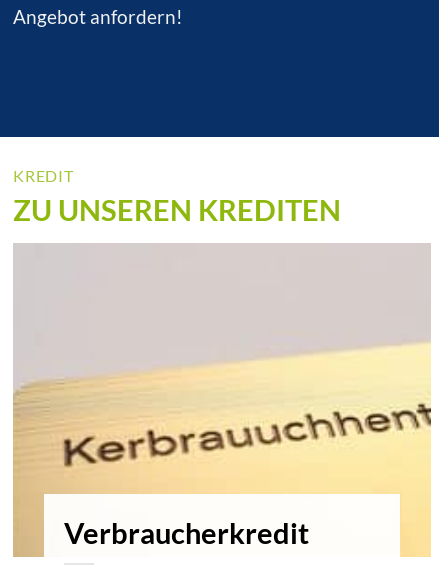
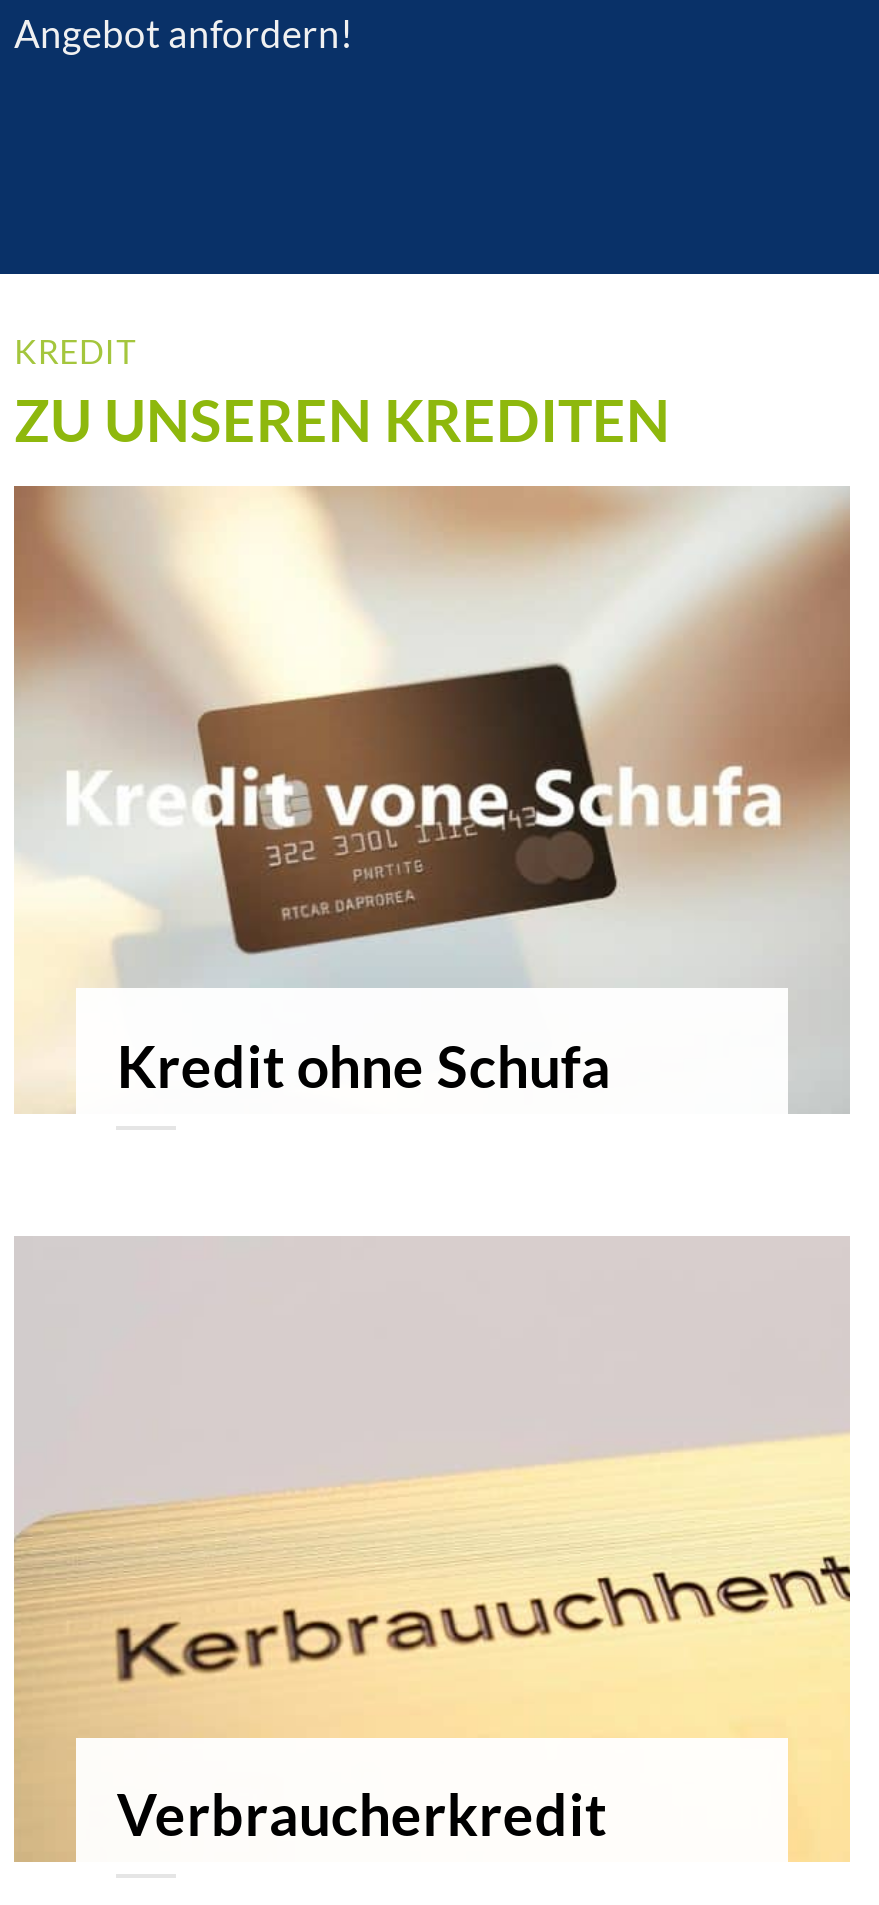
+ [image]
+ Kredit ohne Schufa
